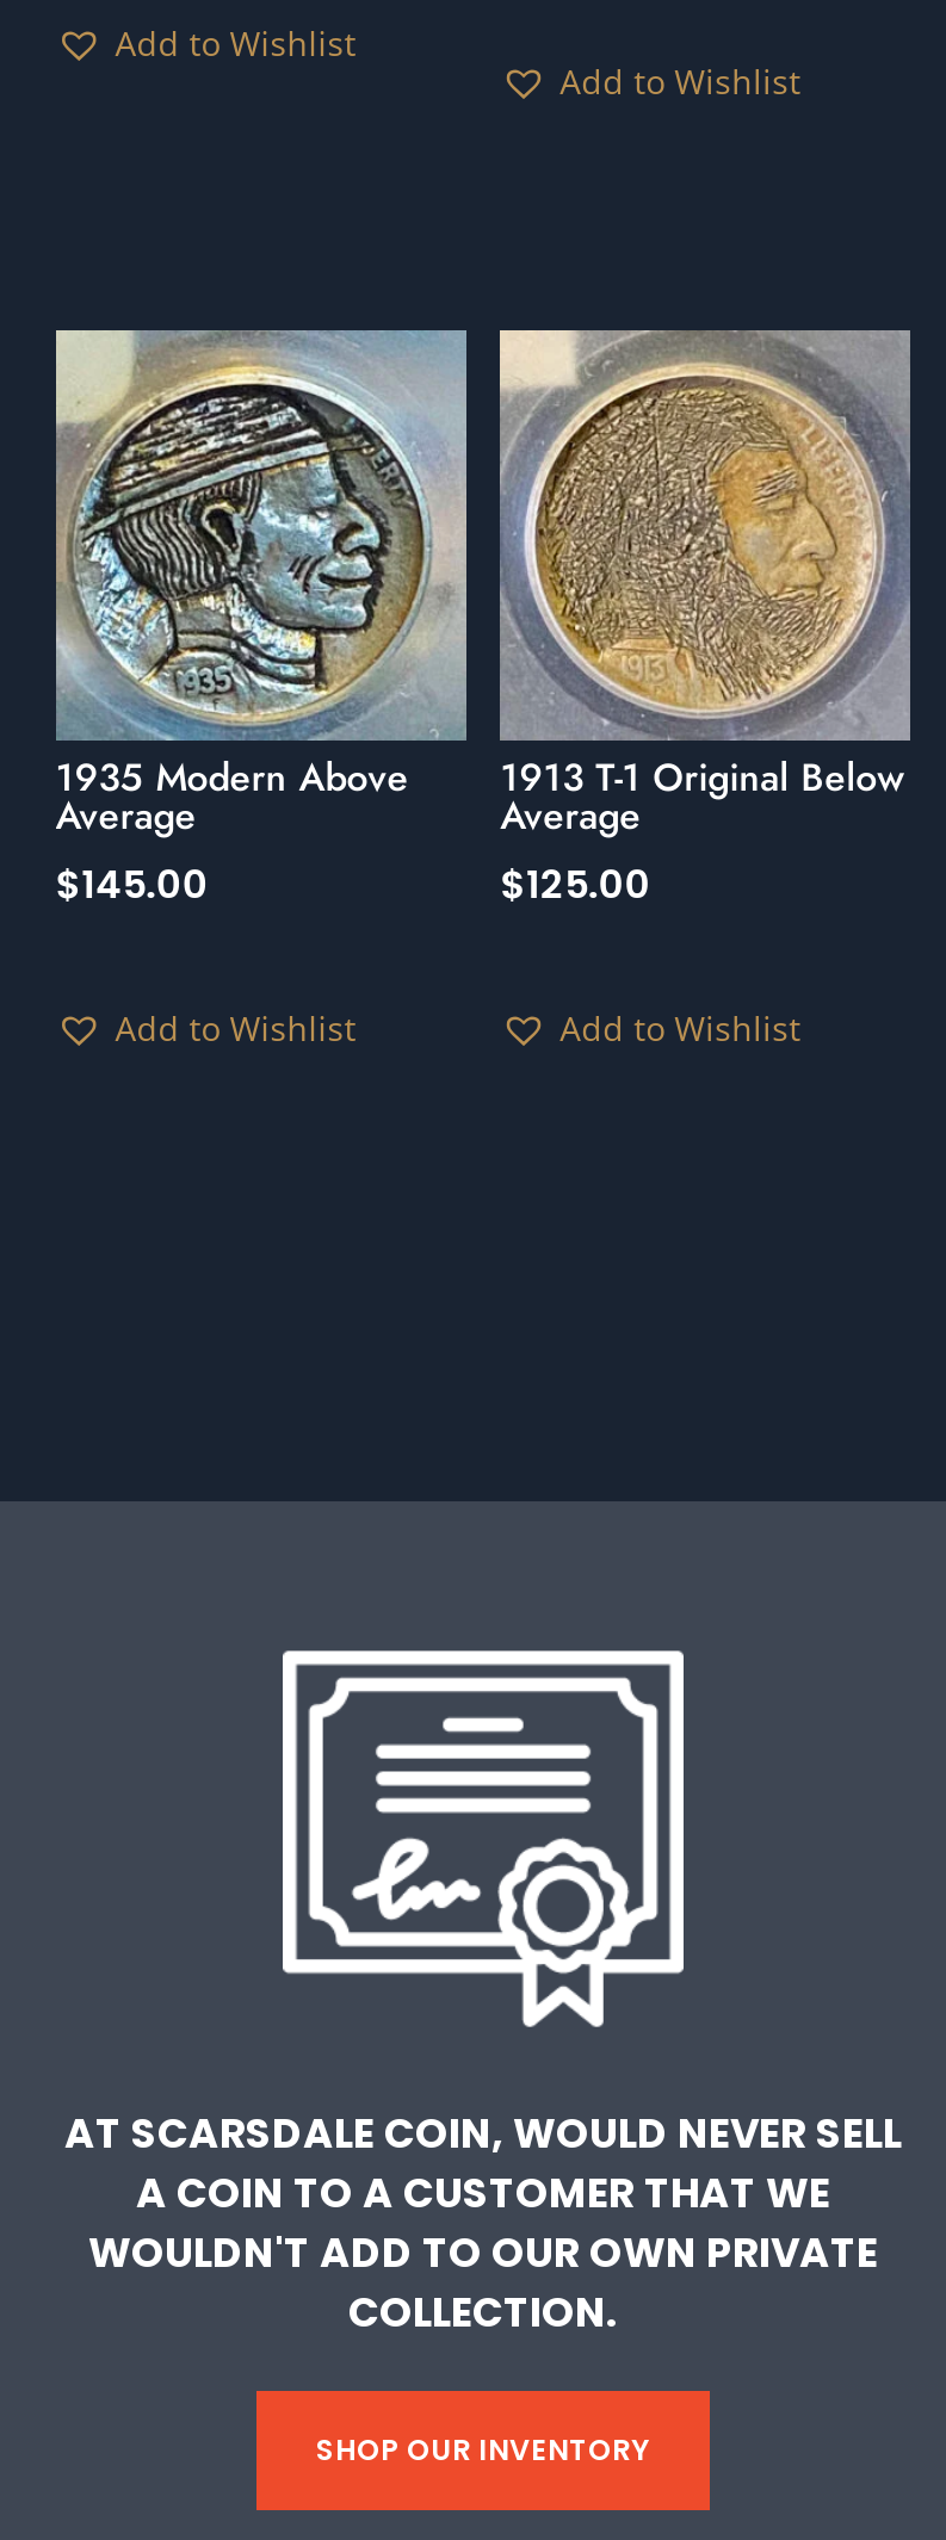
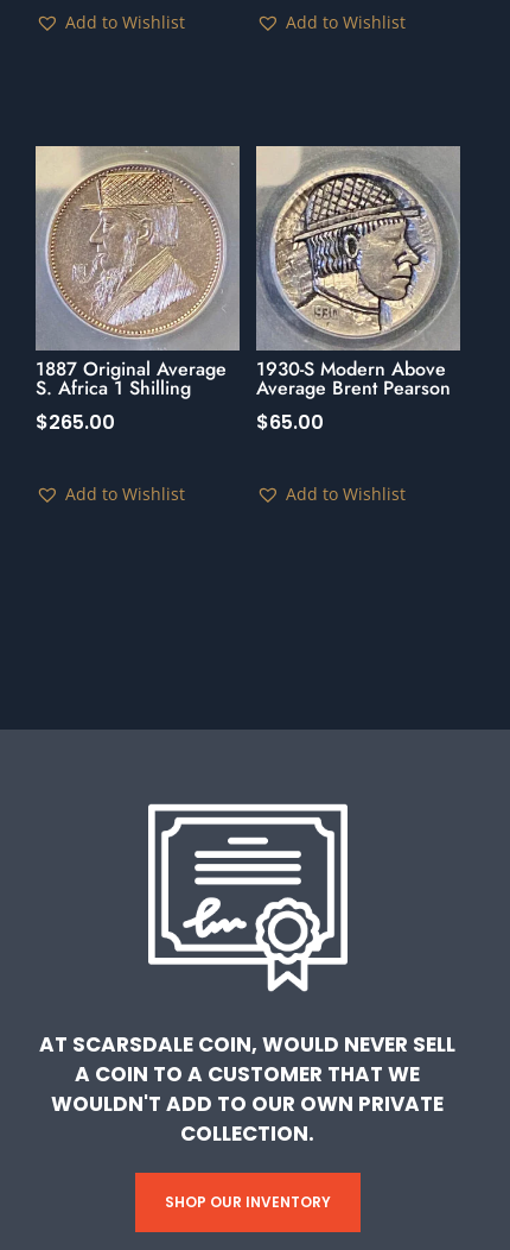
- [image]
- 1935 Modern Above
- Average
- $145.00
+ [image]
+ 1887 Original Average
+ S. Africa 1 Shilling
+ $265.00

- [image]
- 1913 T-1 Original Below
- Average
- $125.00
+ [image]
+ 1930-S Modern Above
+ Average Brent Pearson
+ $65.00
